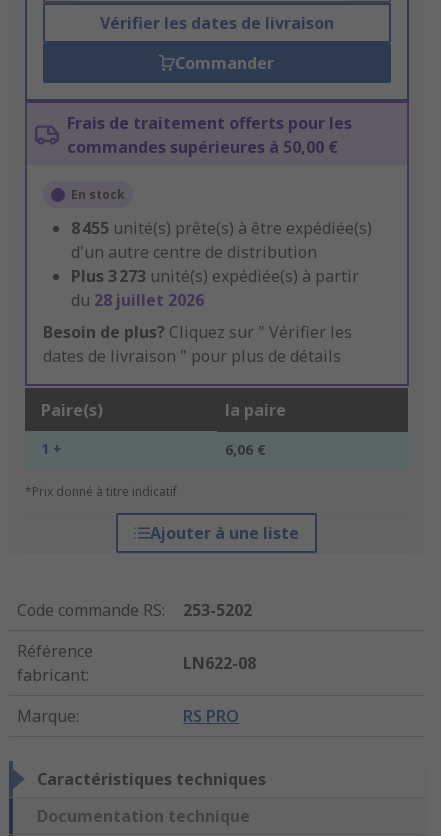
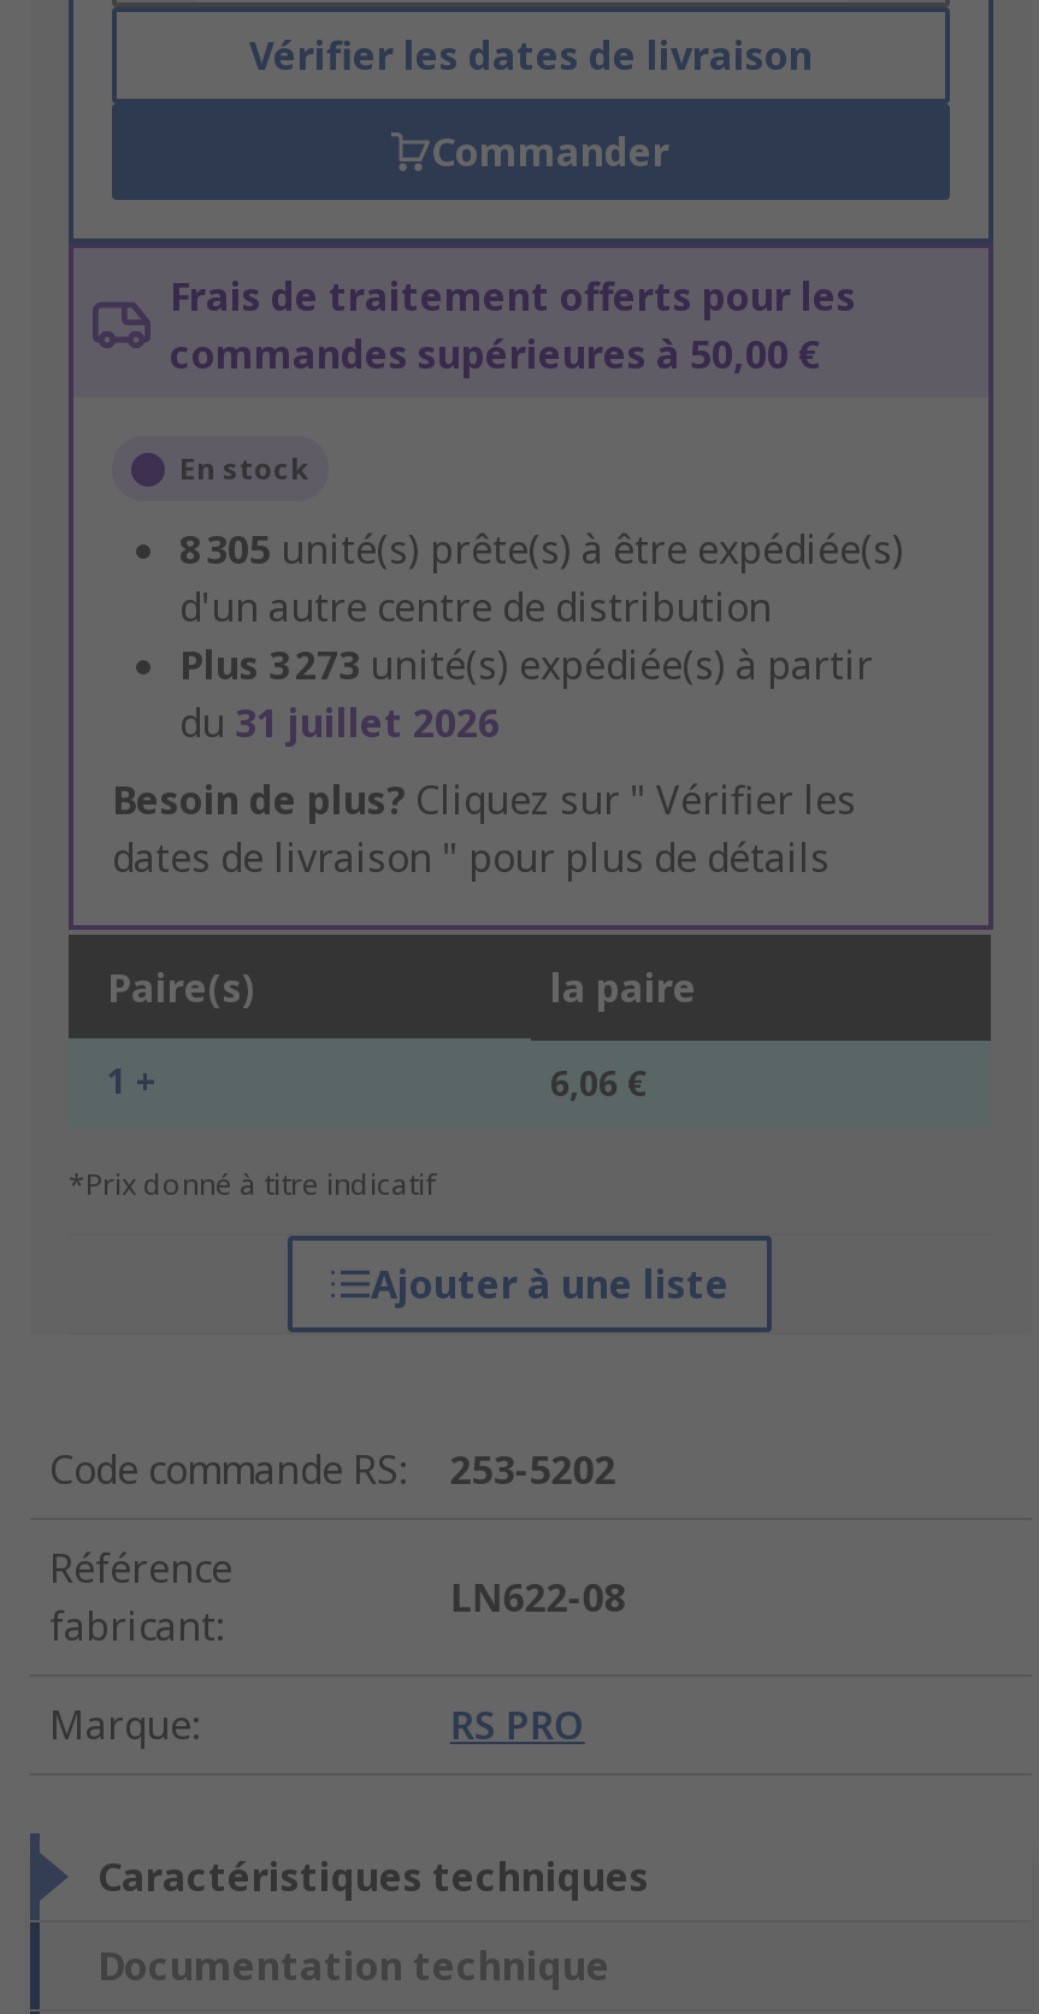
- 8 455 unité(s) prête(s) à être expédiée(s)
+ 8 305 unité(s) prête(s) à être expédiée(s)

- du 28 juillet 2026
+ du 31 juillet 2026
